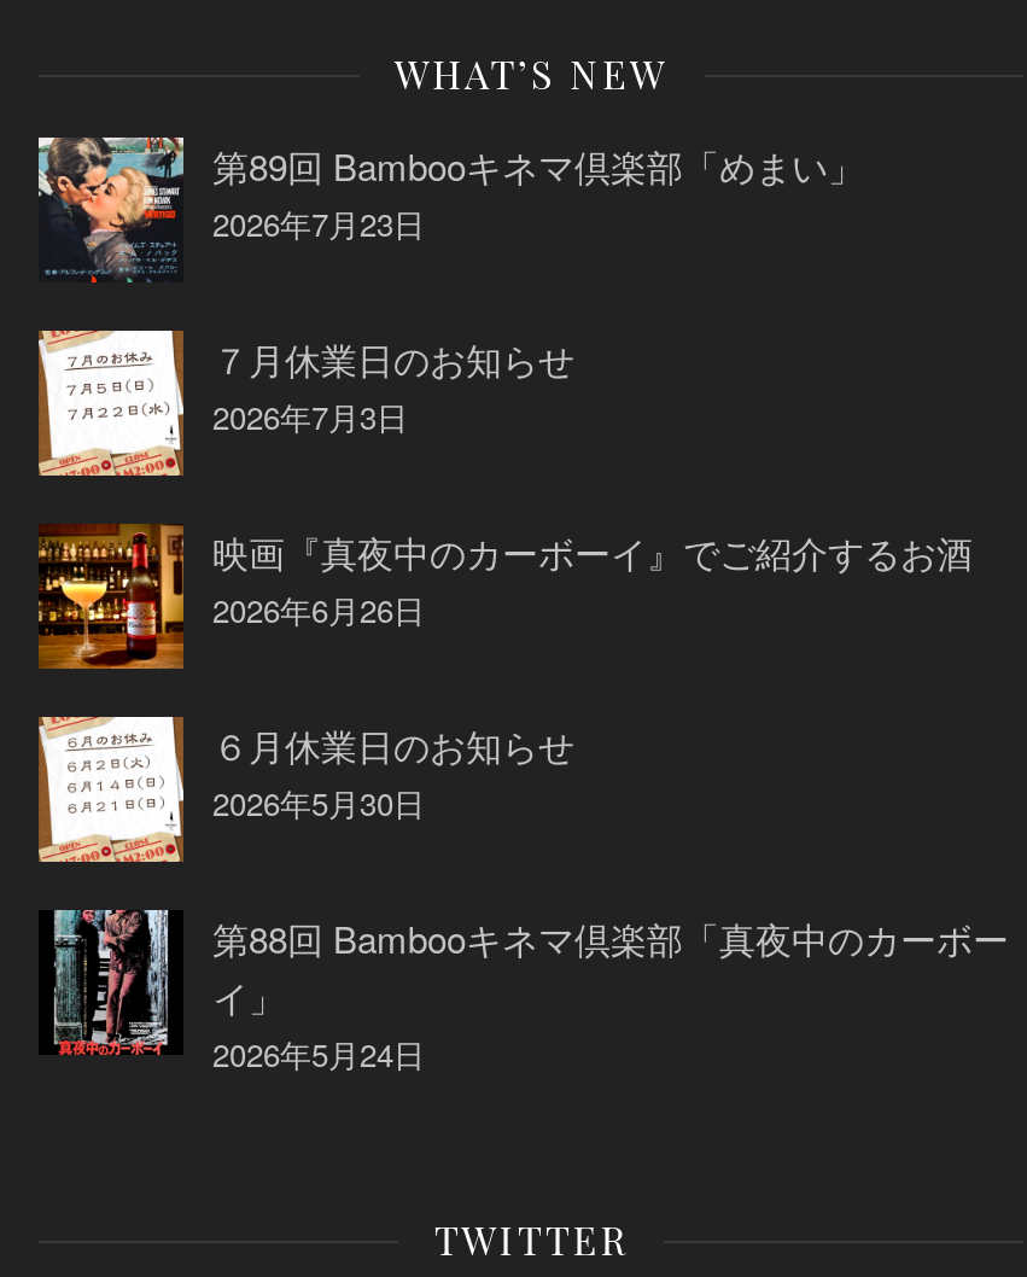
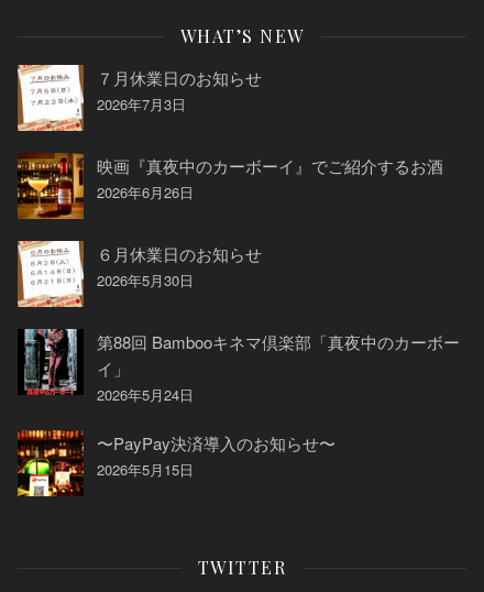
- [image]
- 第89回 Bambooキネマ倶楽部「めまい」
- 2026年7月23日

moved up: [image] | ７月休業日のお知らせ | 2026年7月3日 | ... | イ」 | 2026年5月24日

+ [image]
+ 〜PayPay決済導入のお知らせ〜
+ 2026年5月15日
